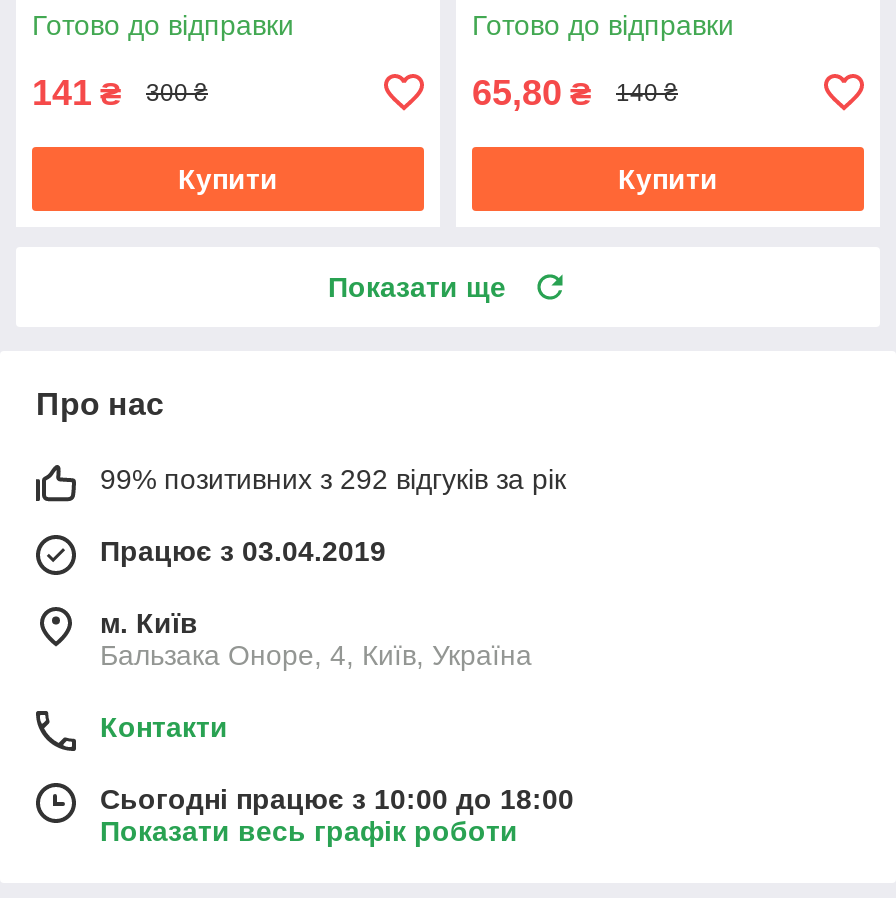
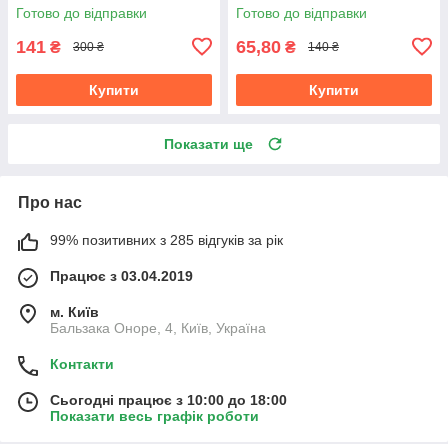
- 99% позитивних з 292 відгуків за рік
+ 99% позитивних з 285 відгуків за рік
